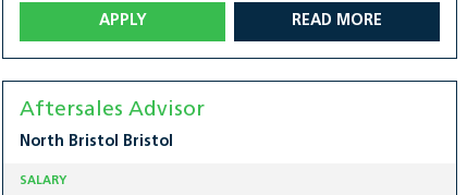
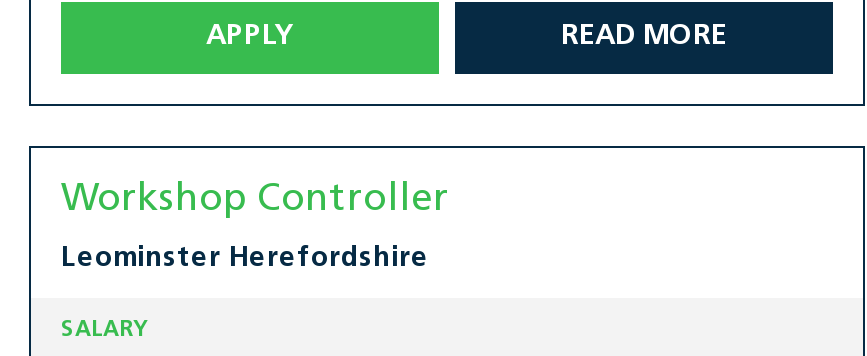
- Aftersales Advisor
+ Workshop Controller

- North Bristol Bristol
+ Leominster Herefordshire
